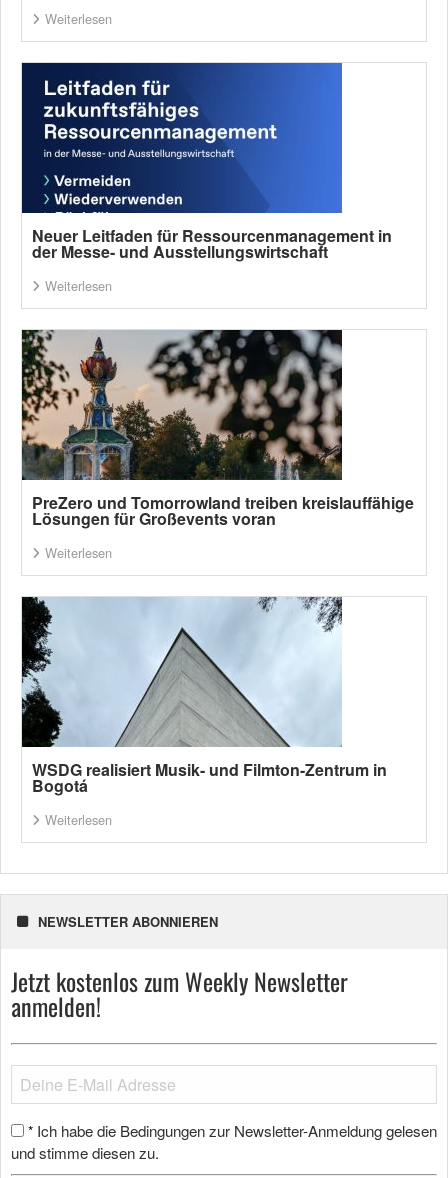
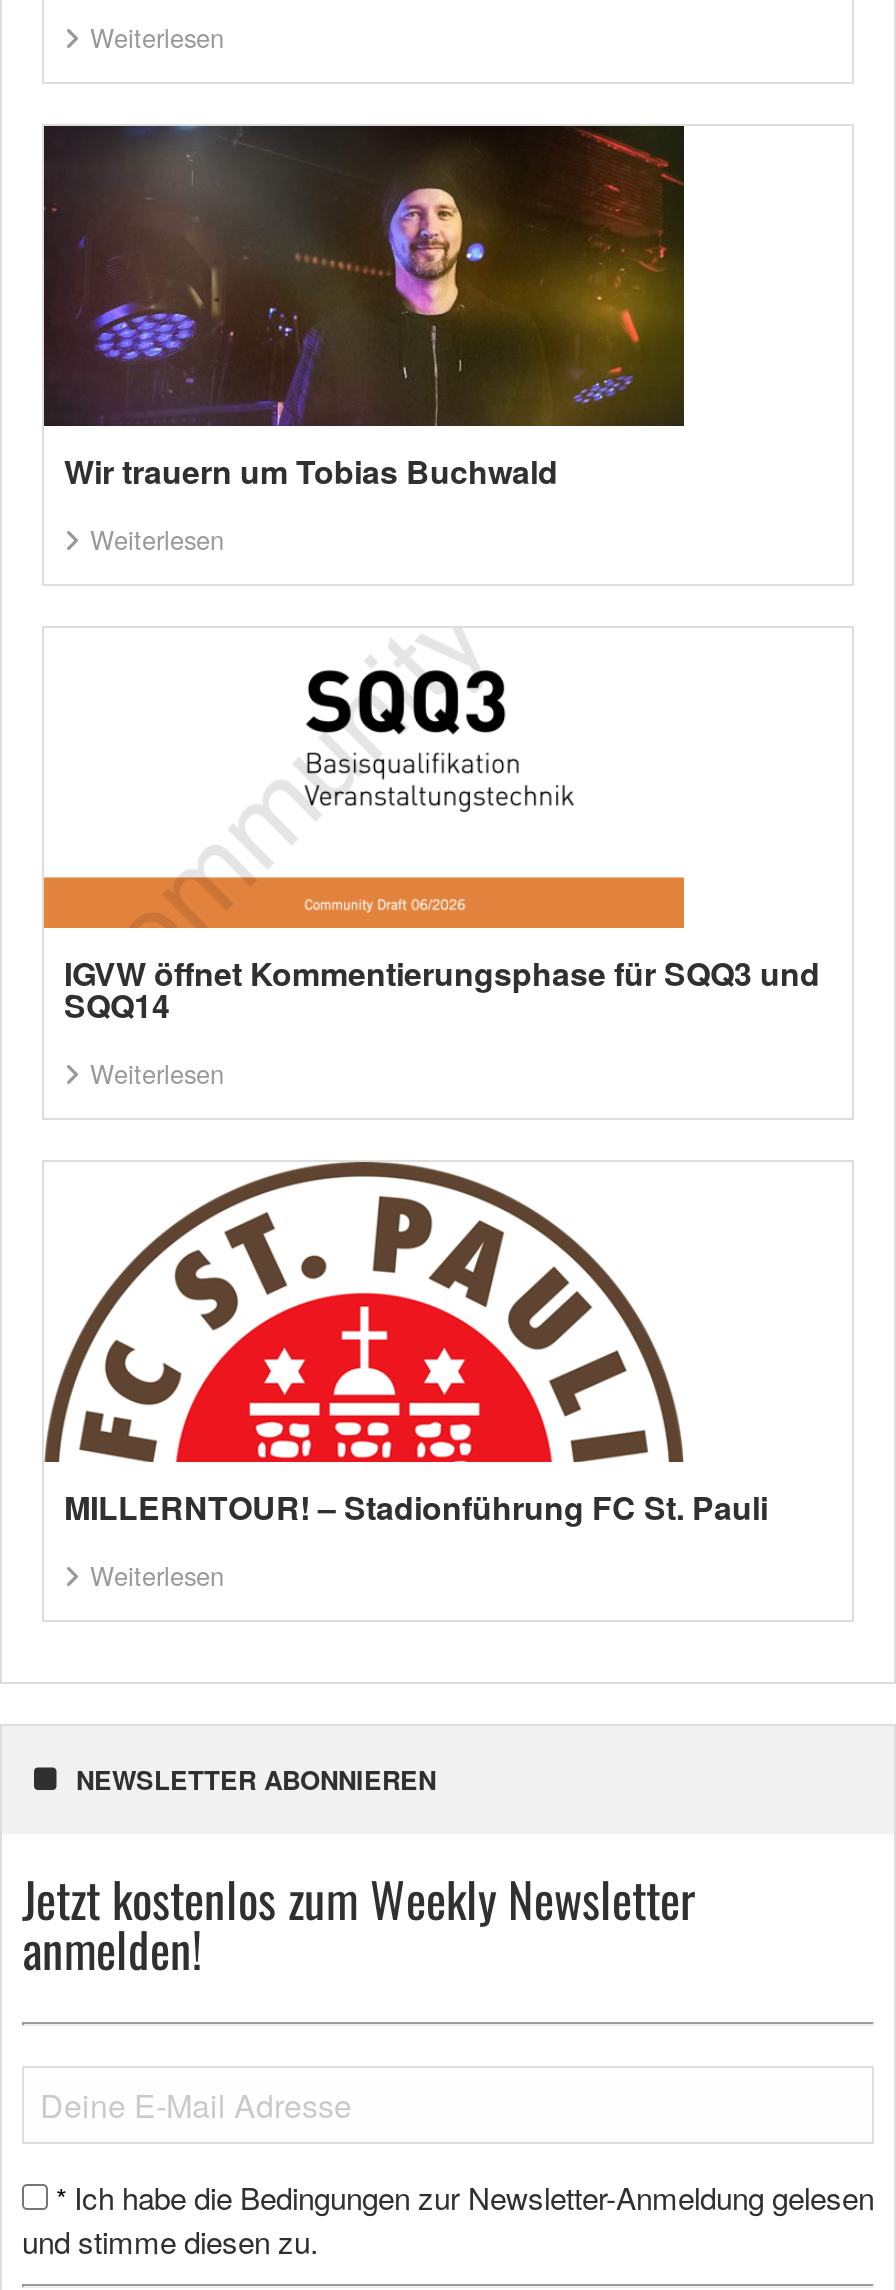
- [image]
- Neuer Leitfaden für Ressourcenmanagement in
- der Messe- und Ausstellungswirtschaft
+ [image]
+ Wir trauern um Tobias Buchwald

- [image]
- PreZero und Tomorrowland treiben kreislauffähige
- Lösungen für Großevents voran
+ [image]
+ IGVW öffnet Kommentierungsphase für SQQ3 und
+ SQQ14

- [image]
- WSDG realisiert Musik- und Filmton-Zentrum in
- Bogotá
+ [image]
+ MILLERNTOUR! – Stadionführung FC St. Pauli
